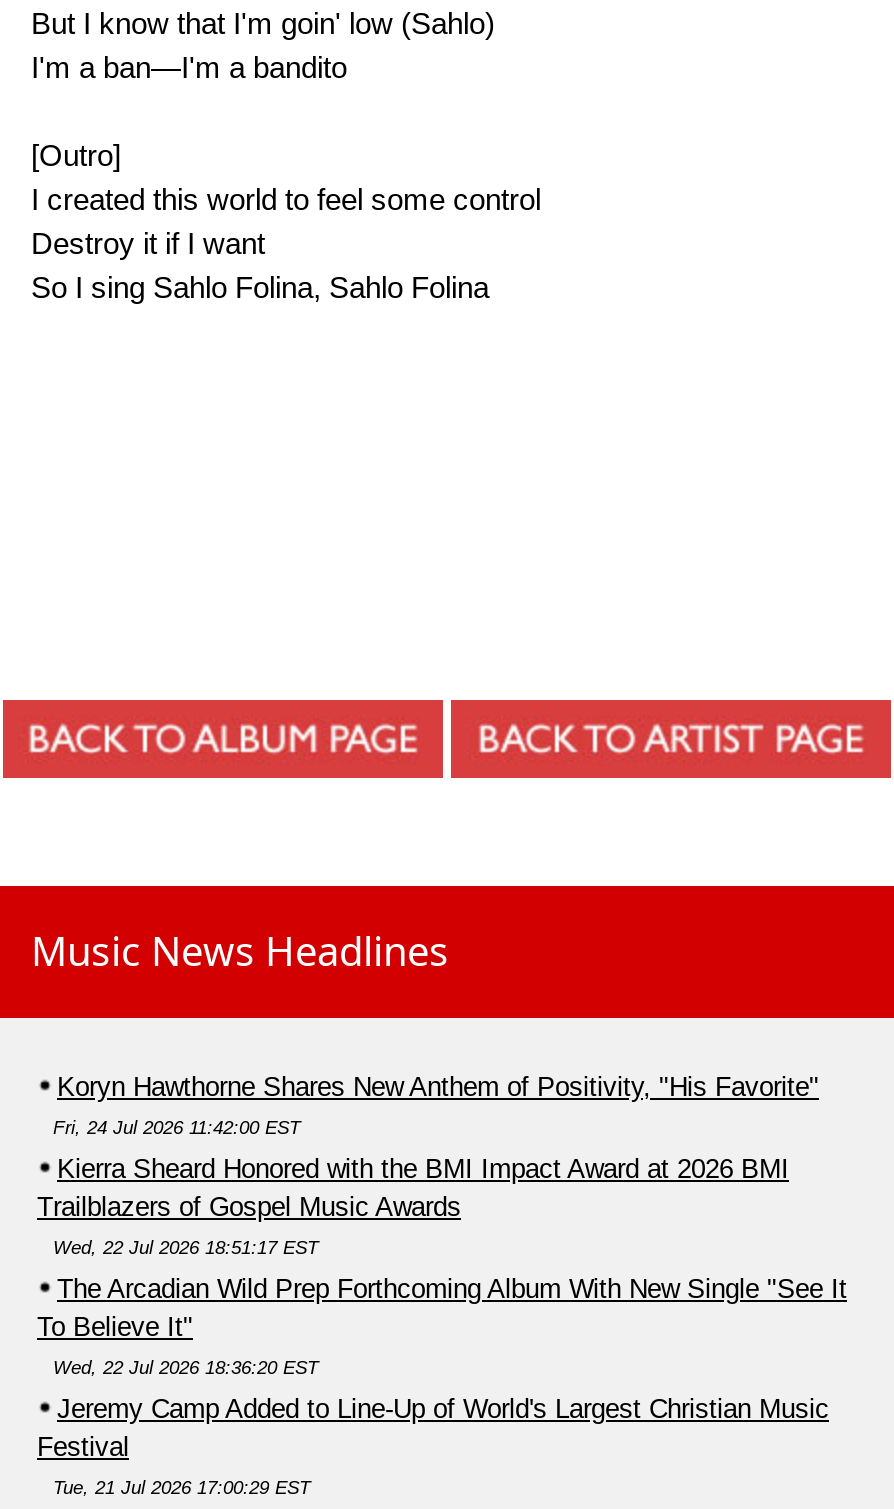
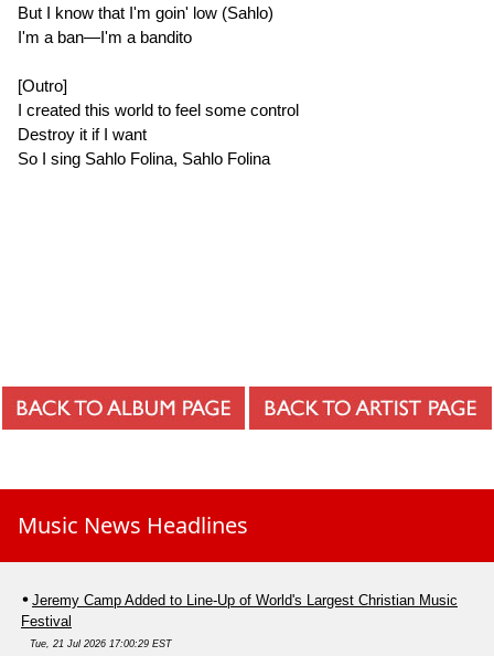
- Koryn Hawthorne Shares New Anthem of Positivity, "His Favorite"
- Fri, 24 Jul 2026 11:42:00 EST
- Kierra Sheard Honored with the BMI Impact Award at 2026 BMI
- Trailblazers of Gospel Music Awards
- Wed, 22 Jul 2026 18:51:17 EST
- The Arcadian Wild Prep Forthcoming Album With New Single "See It
- To Believe It"
- Wed, 22 Jul 2026 18:36:20 EST
